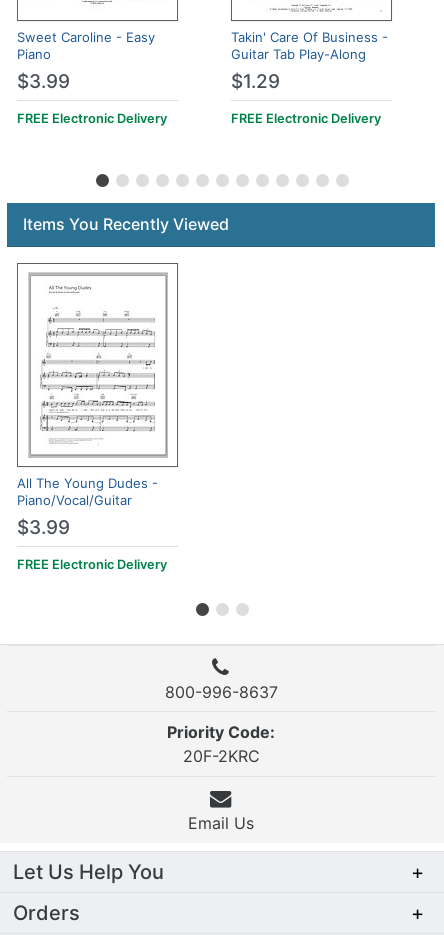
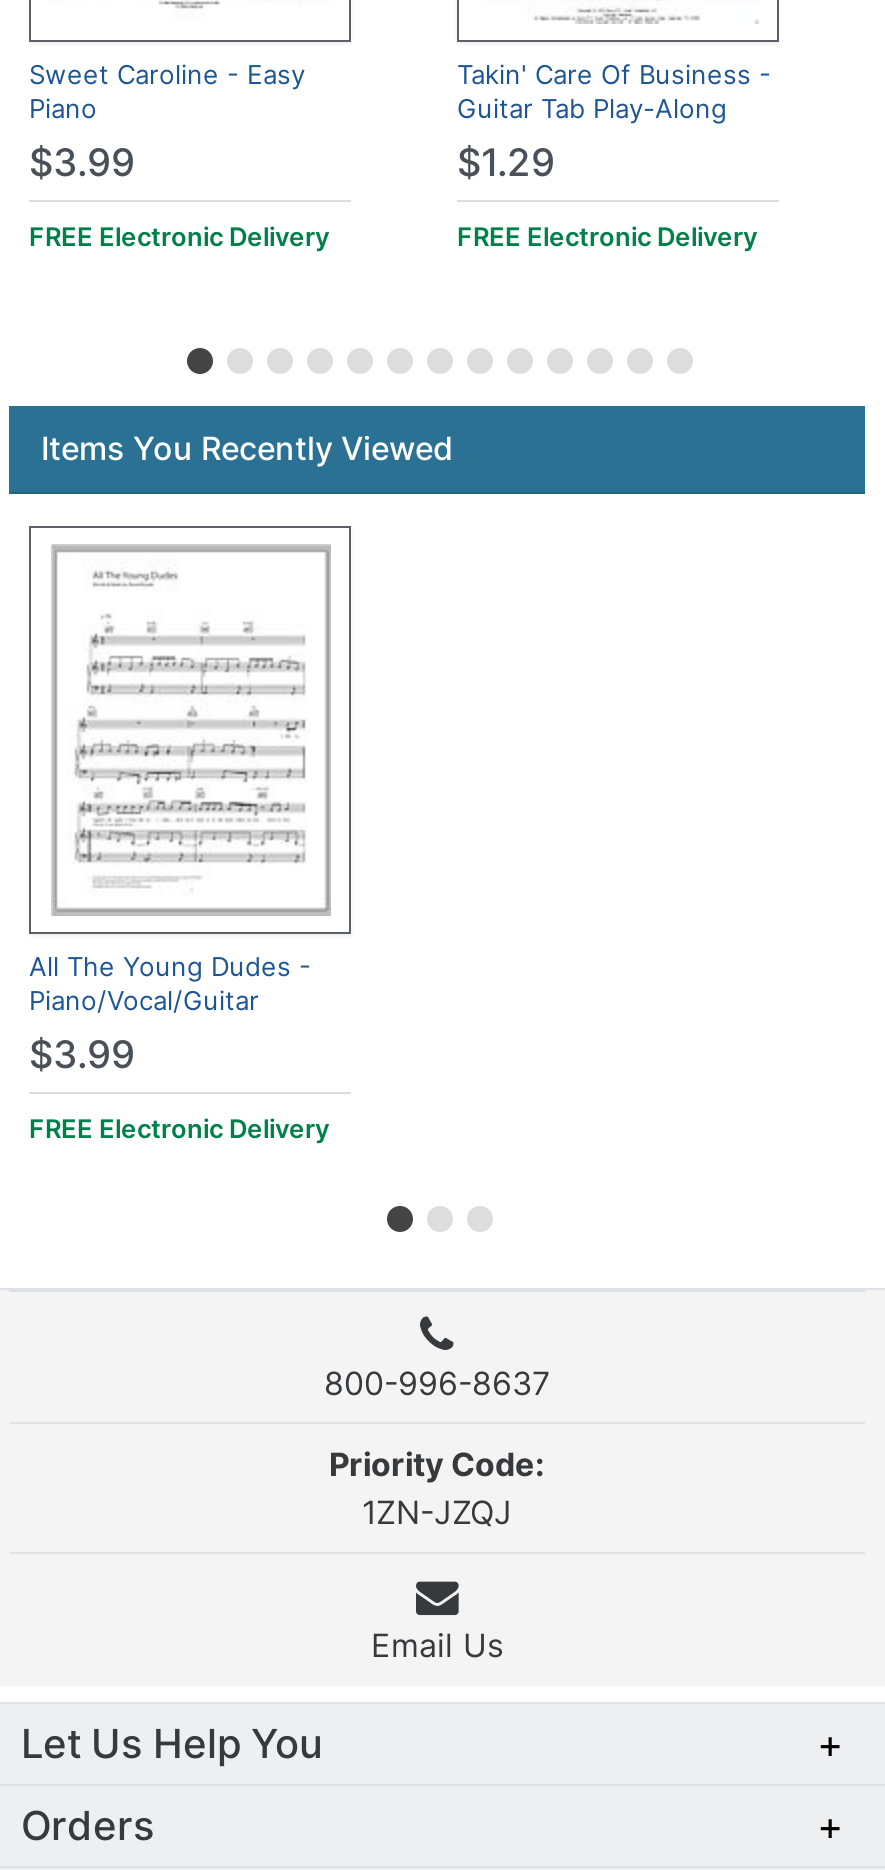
- 20F-2KRC
+ 1ZN-JZQJ
